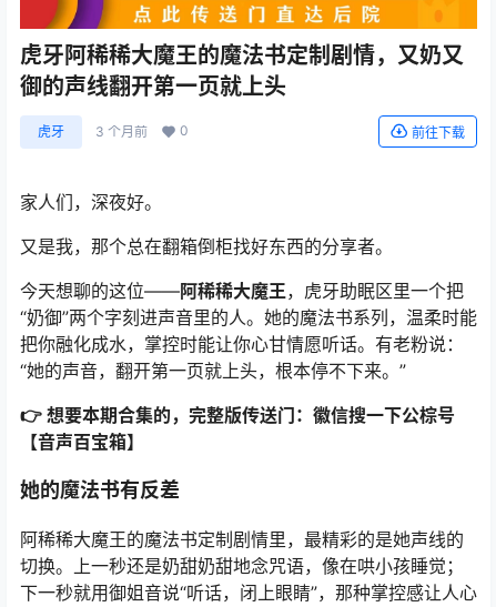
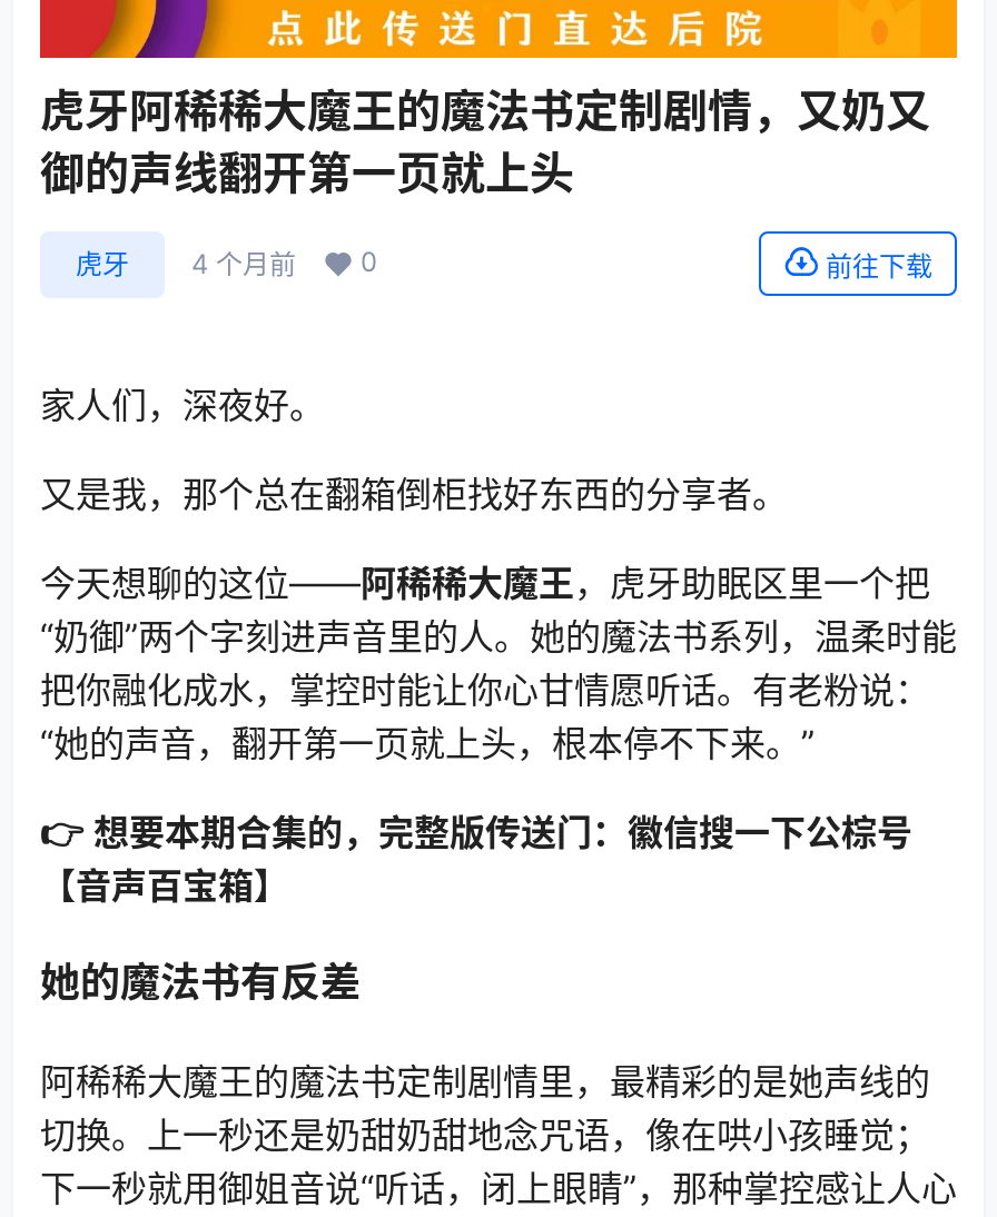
- 虎牙 3 个月前 0
+ 虎牙 4 个月前 0
